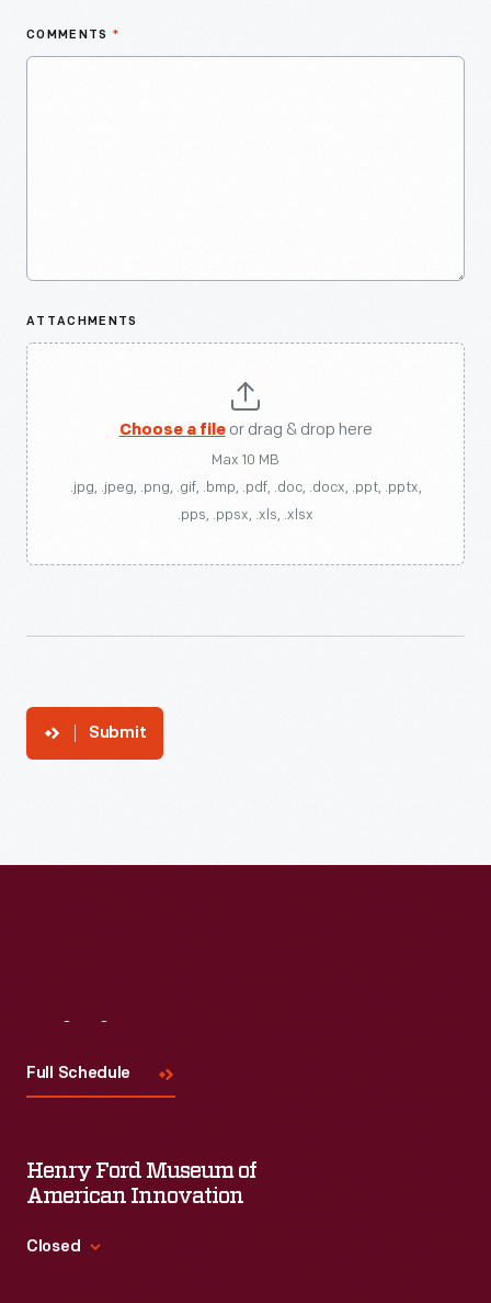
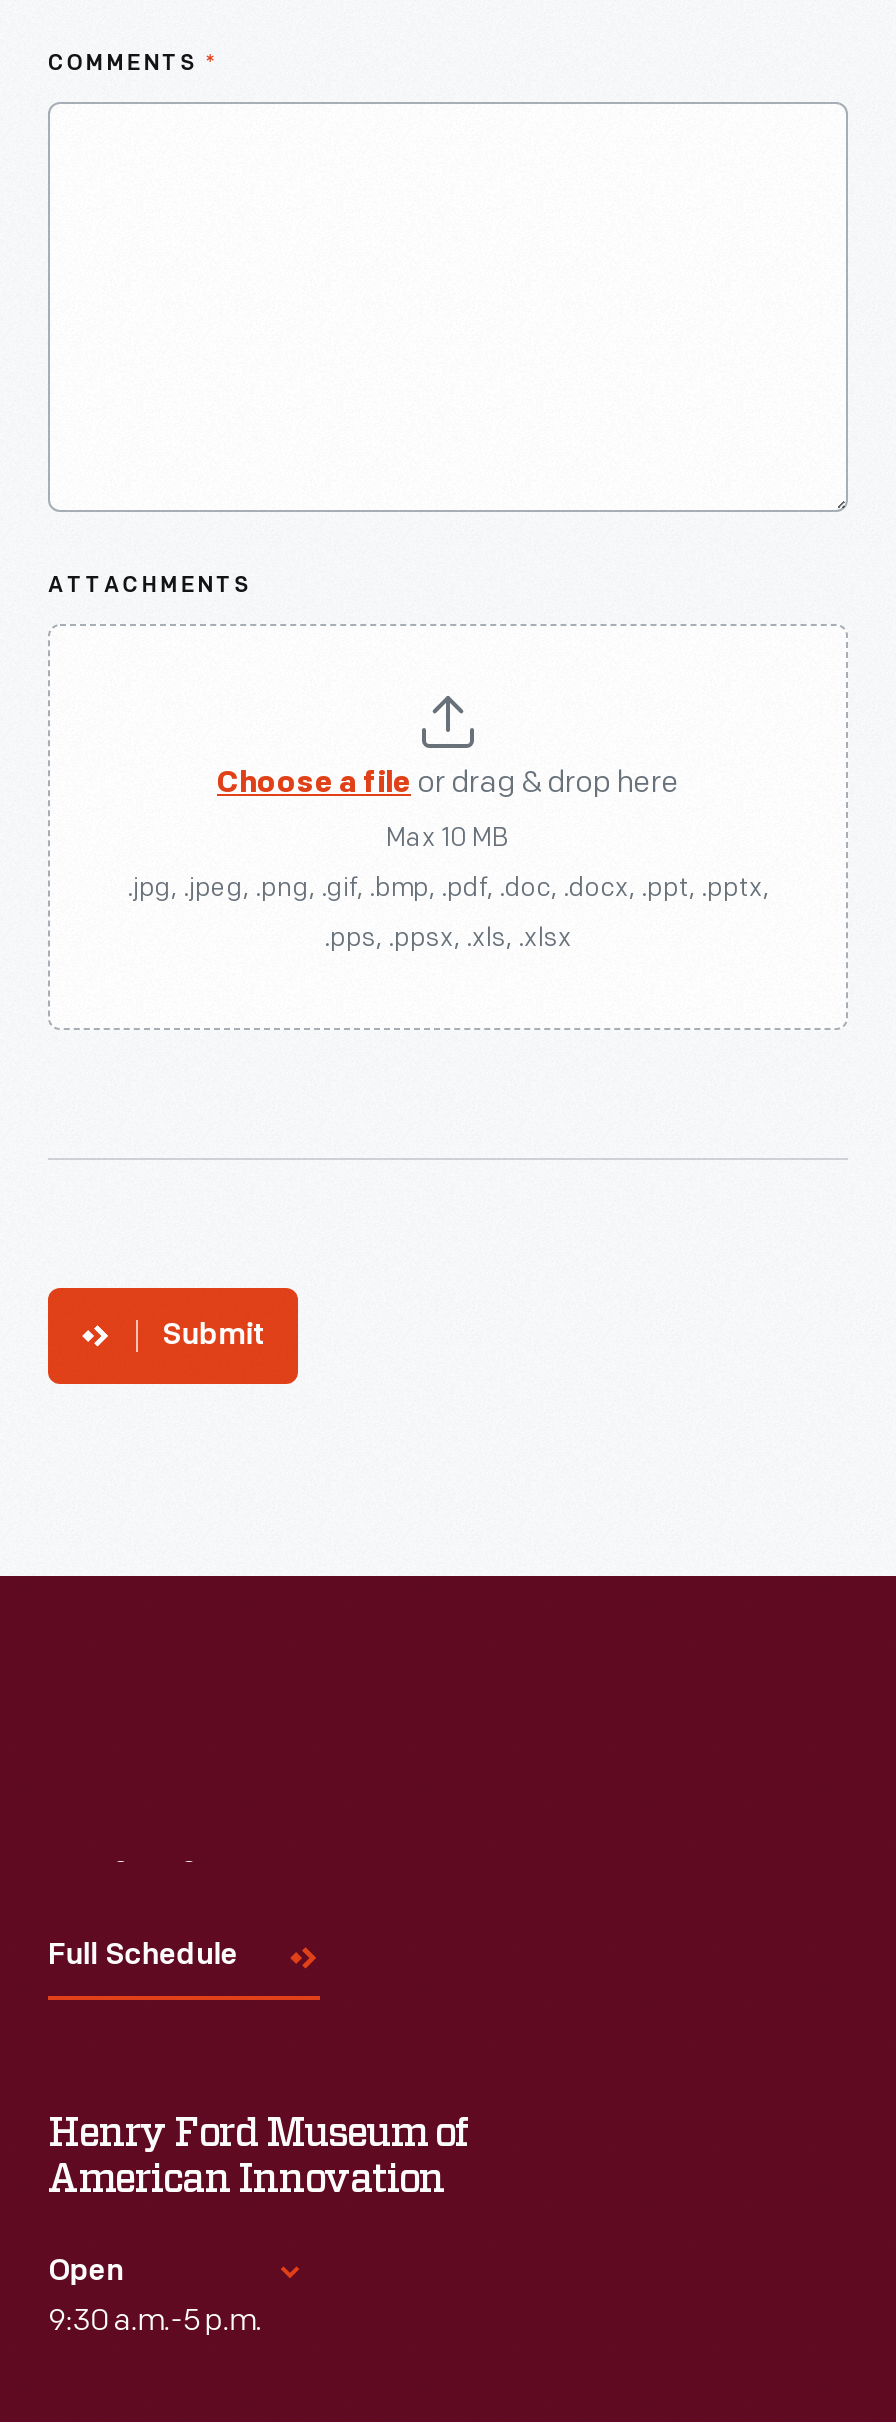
- Closed
+ Open
+ 9:30 a.m.-5 p.m.
